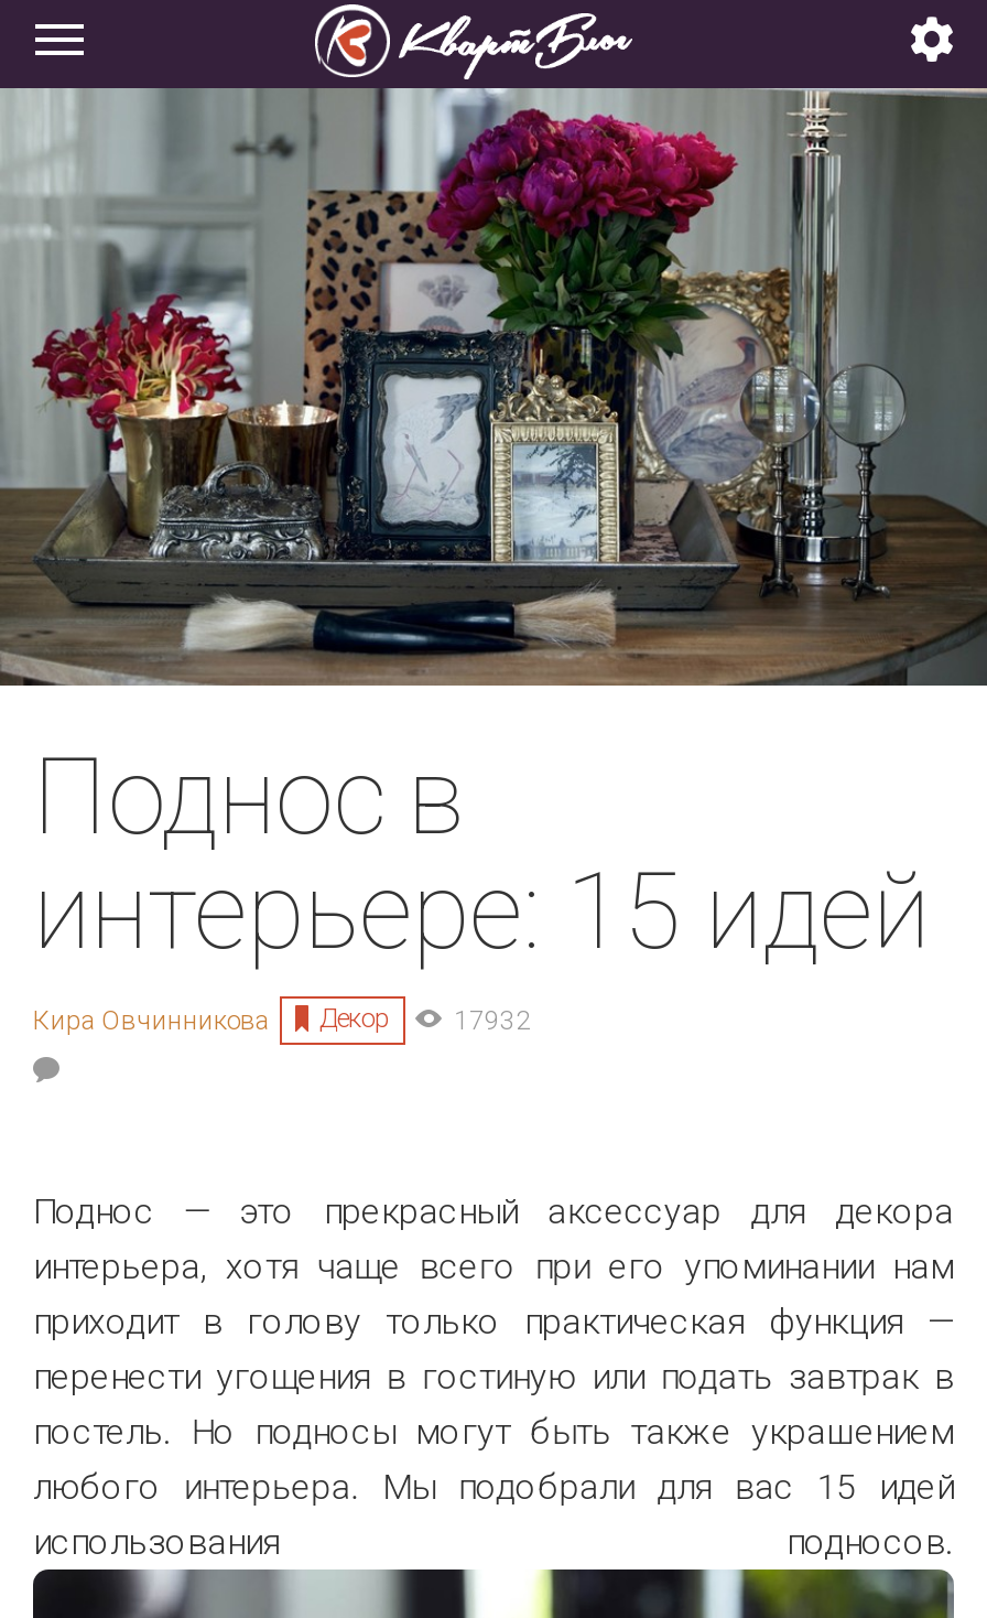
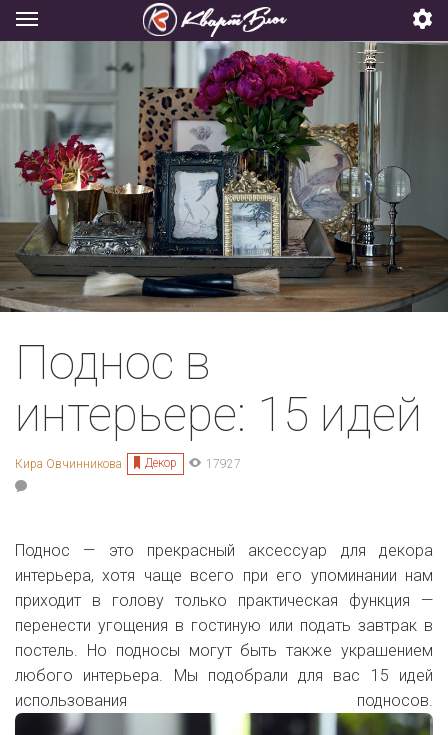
- 17932
+ 17927
